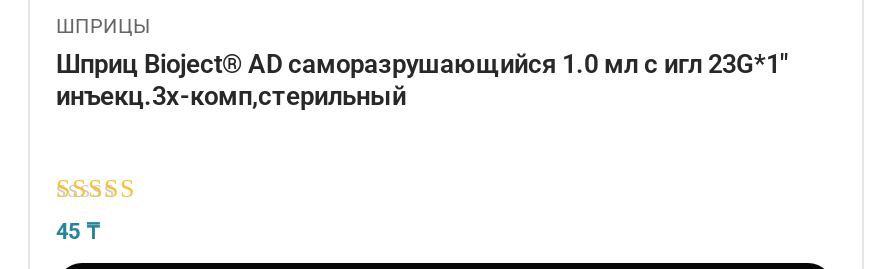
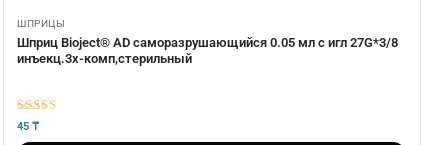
- Шприц Bioject® AD саморазрушающийся 1.0 мл с игл 23G*1″
+ Шприц Bioject® AD саморазрушающийся 0.05 мл с игл 27G*3/8
